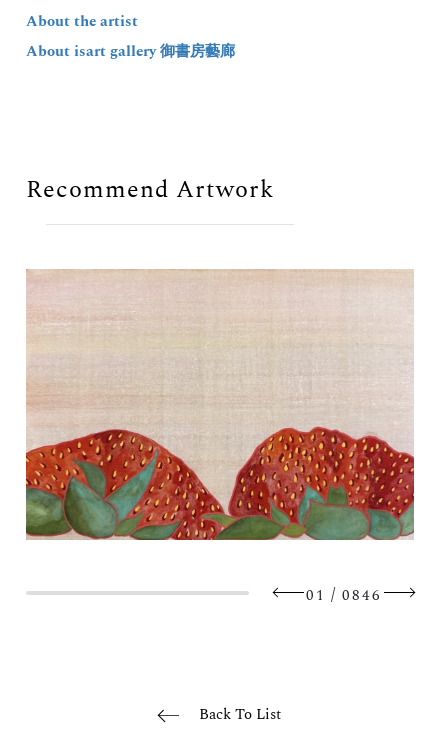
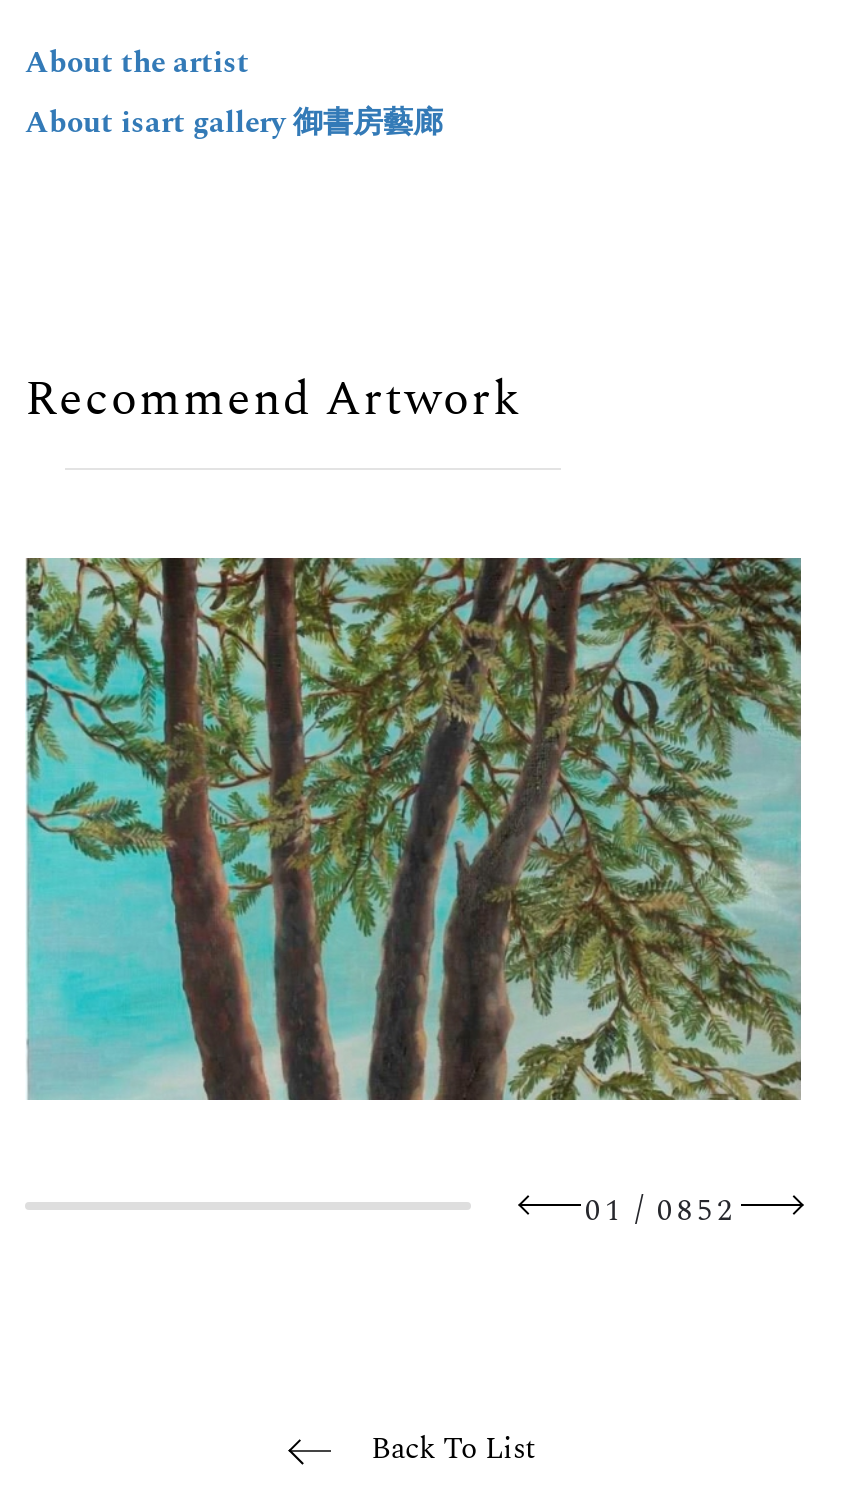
- [image]
+ [image]

- 01 / 0846
+ 01 / 0852
